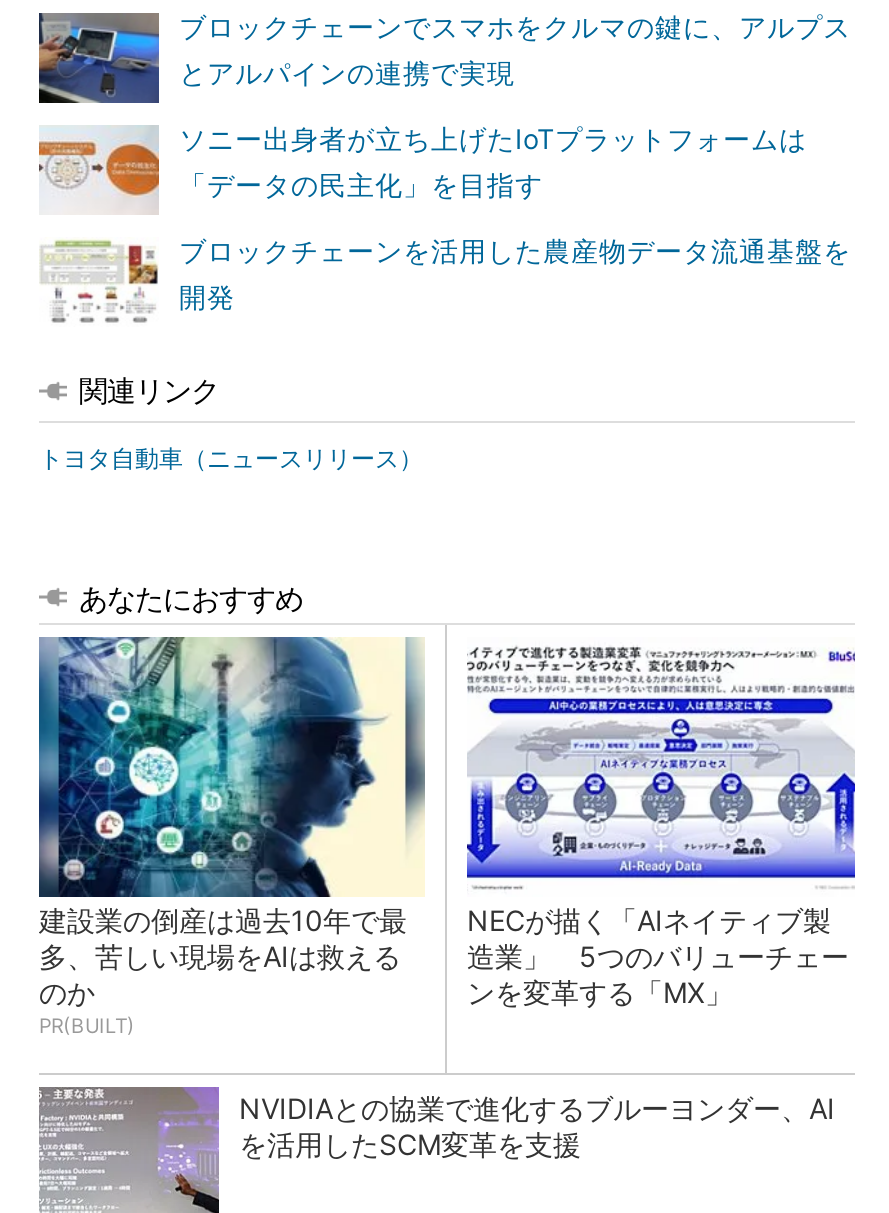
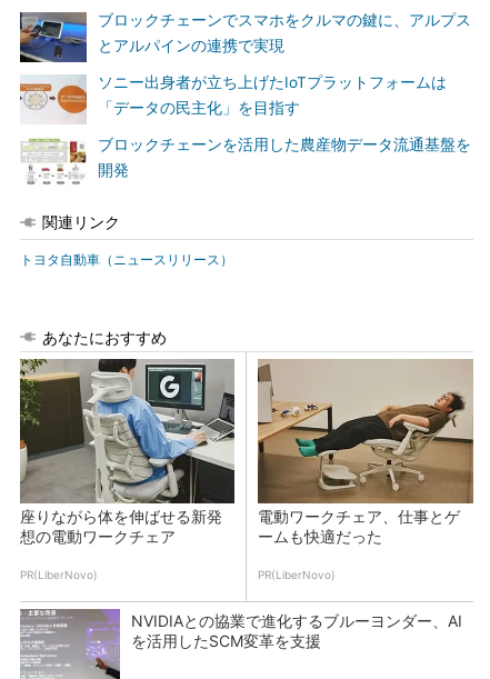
- [image]
- 建設業の倒産は過去10年で最
- 多、苦しい現場をAIは救える
- のか
- PR(BUILT)
+ [image]
+ 座りながら体を伸ばせる新発
+ 想の電動ワークチェア
+ PR(LiberNovo)

- [image]
- NECが描く「AIネイティブ製
- 造業」 5つのバリューチェー
- ンを変革する「MX」
+ [image]
+ 電動ワークチェア、仕事とゲ
+ ームも快適だった
+ PR(LiberNovo)
